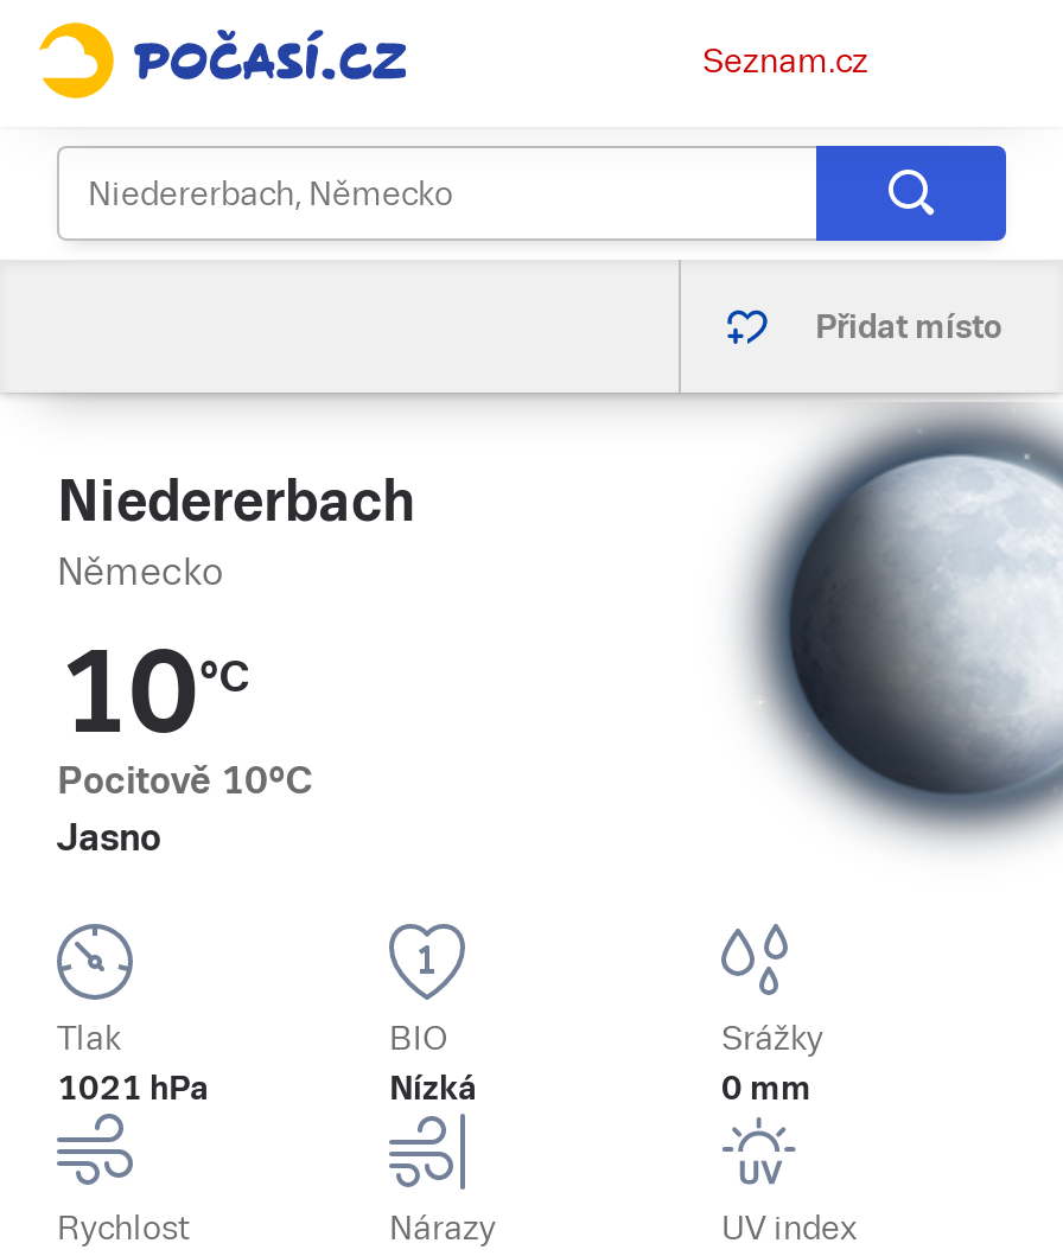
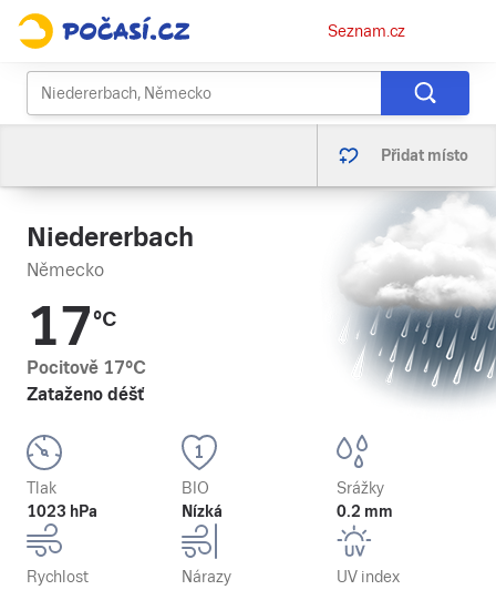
- [image]
+ [image]

- 10°C
- Pocitově 10°C
- Jasno
+ 17°C
+ Pocitově 17°C
+ Zataženo déšť

- 1021 hPa
+ 1023 hPa

- 0 mm
+ 0.2 mm
